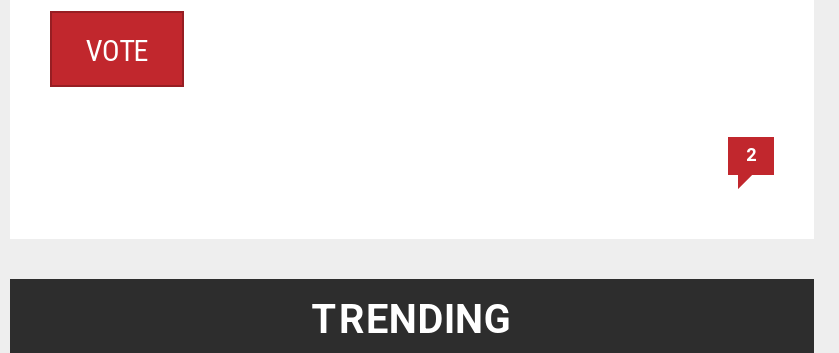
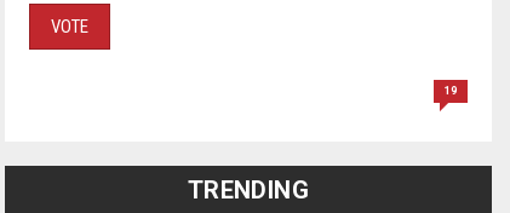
- 2
+ 19
